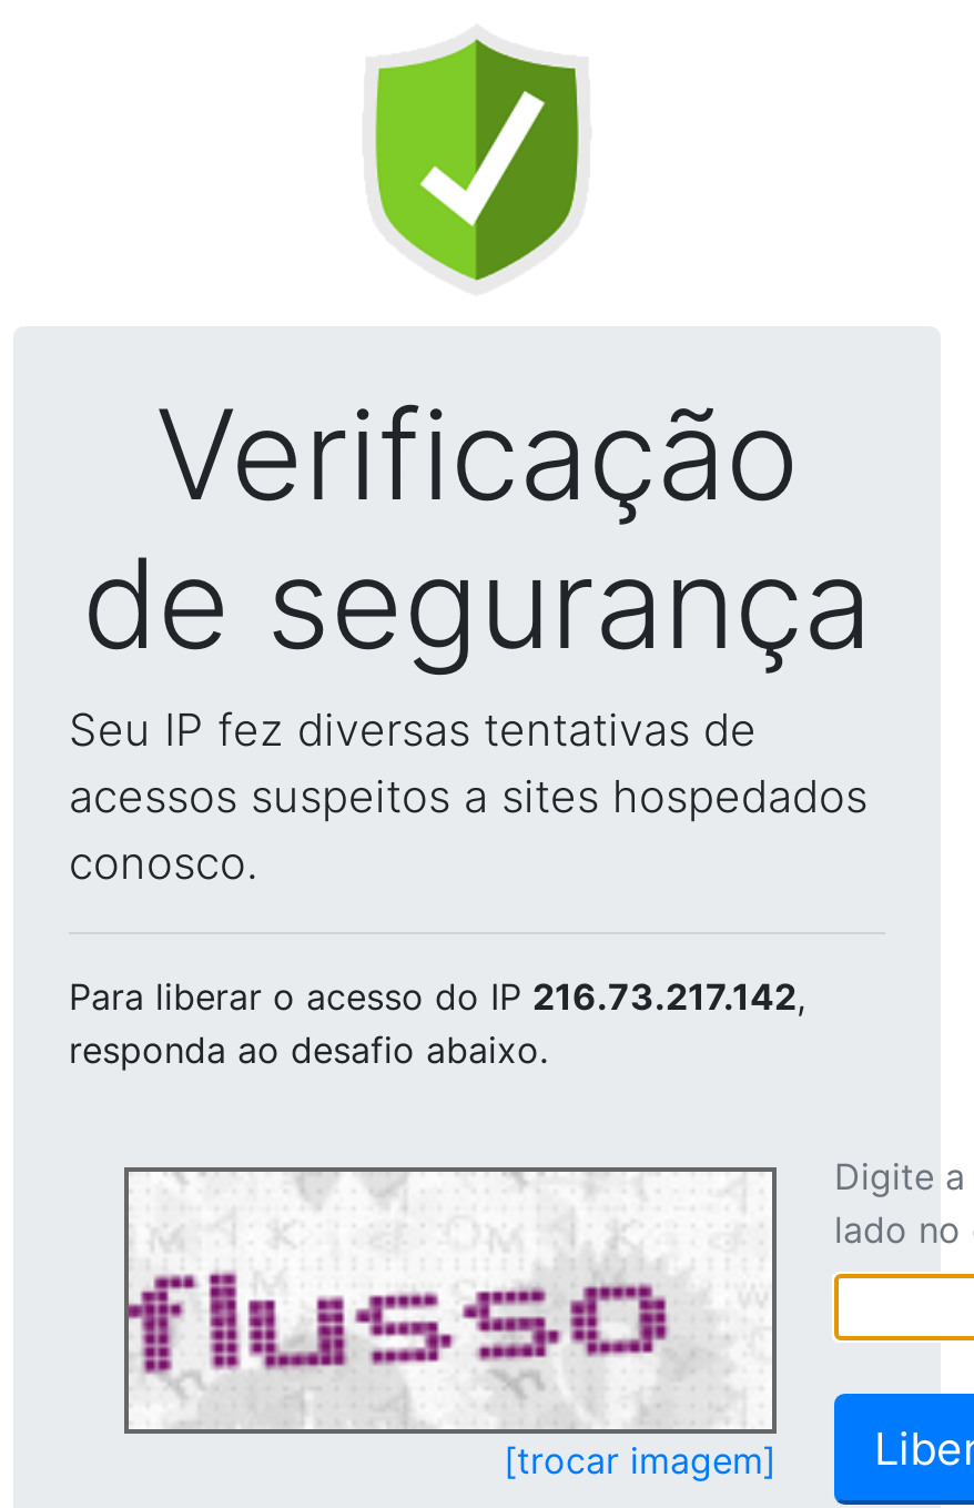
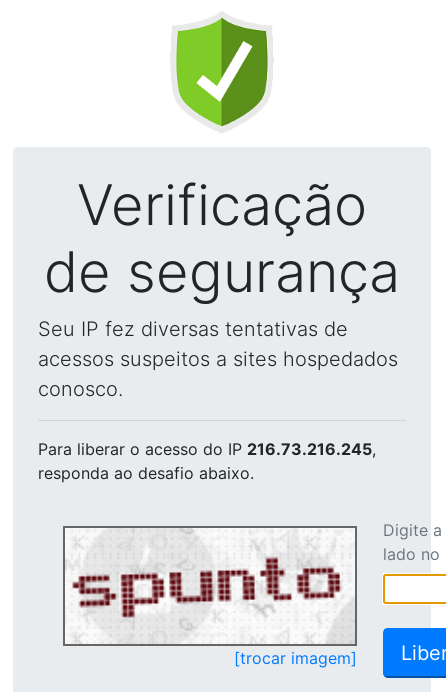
- Para liberar o acesso do IP 216.73.217.142,
+ Para liberar o acesso do IP 216.73.216.245,

- [image]
+ [image]
